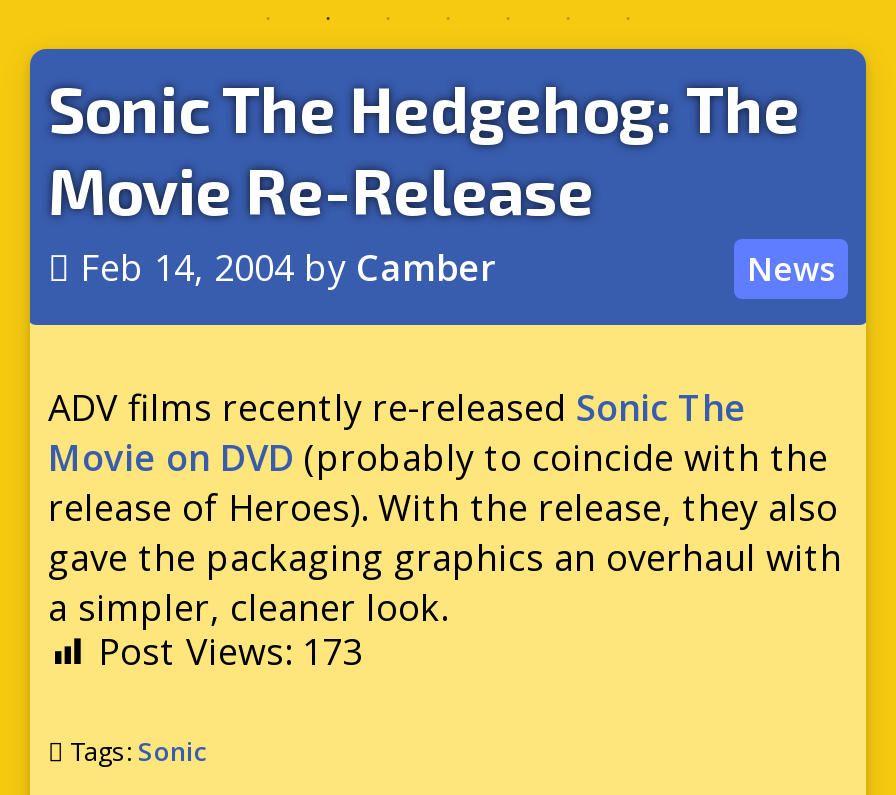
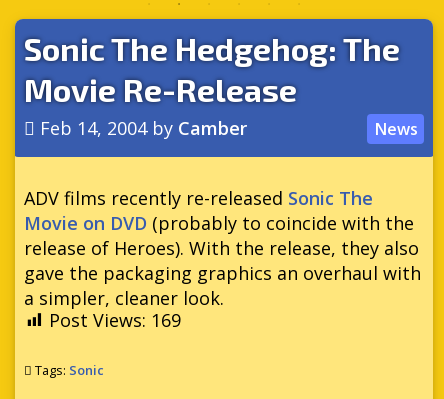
- Post Views: 173
+ Post Views: 169
